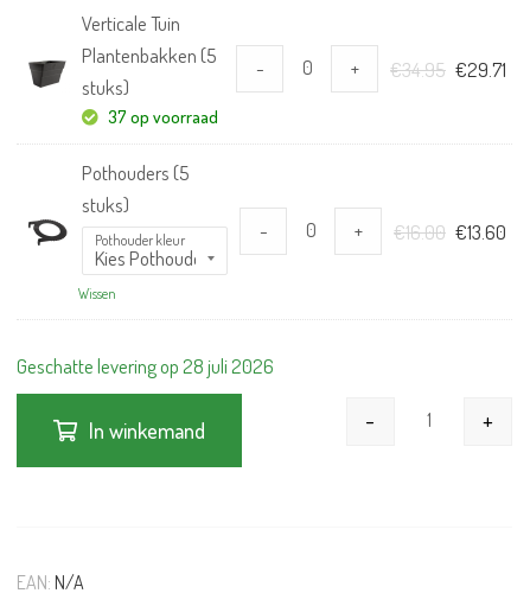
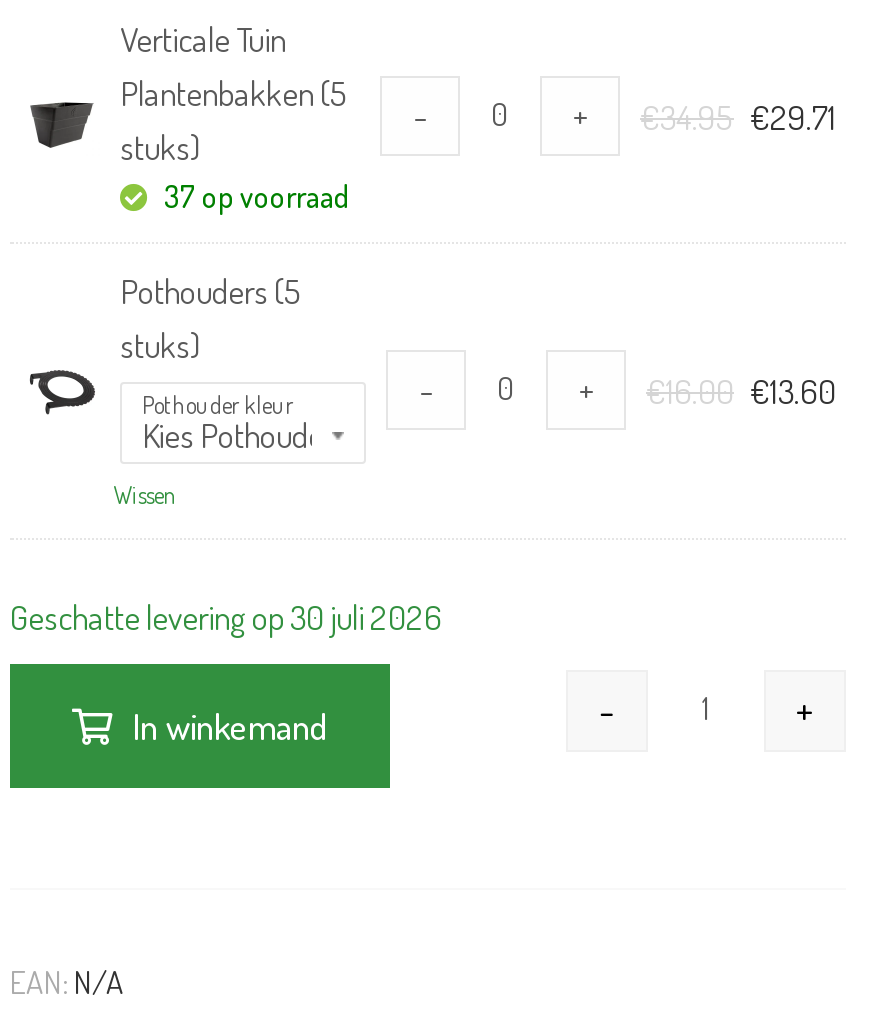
- Geschatte levering op 28 juli 2026
+ Geschatte levering op 30 juli 2026
